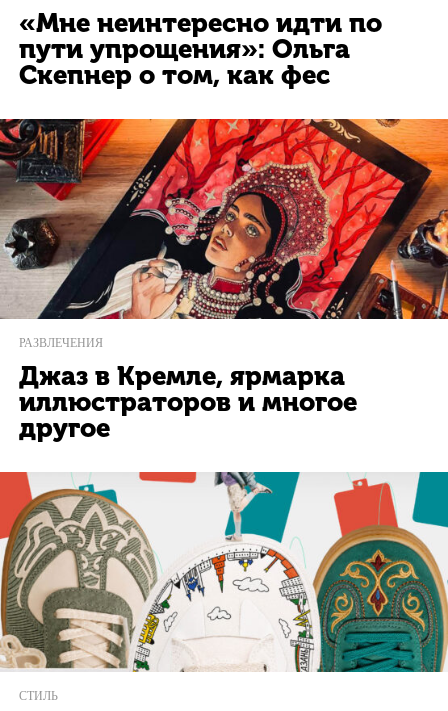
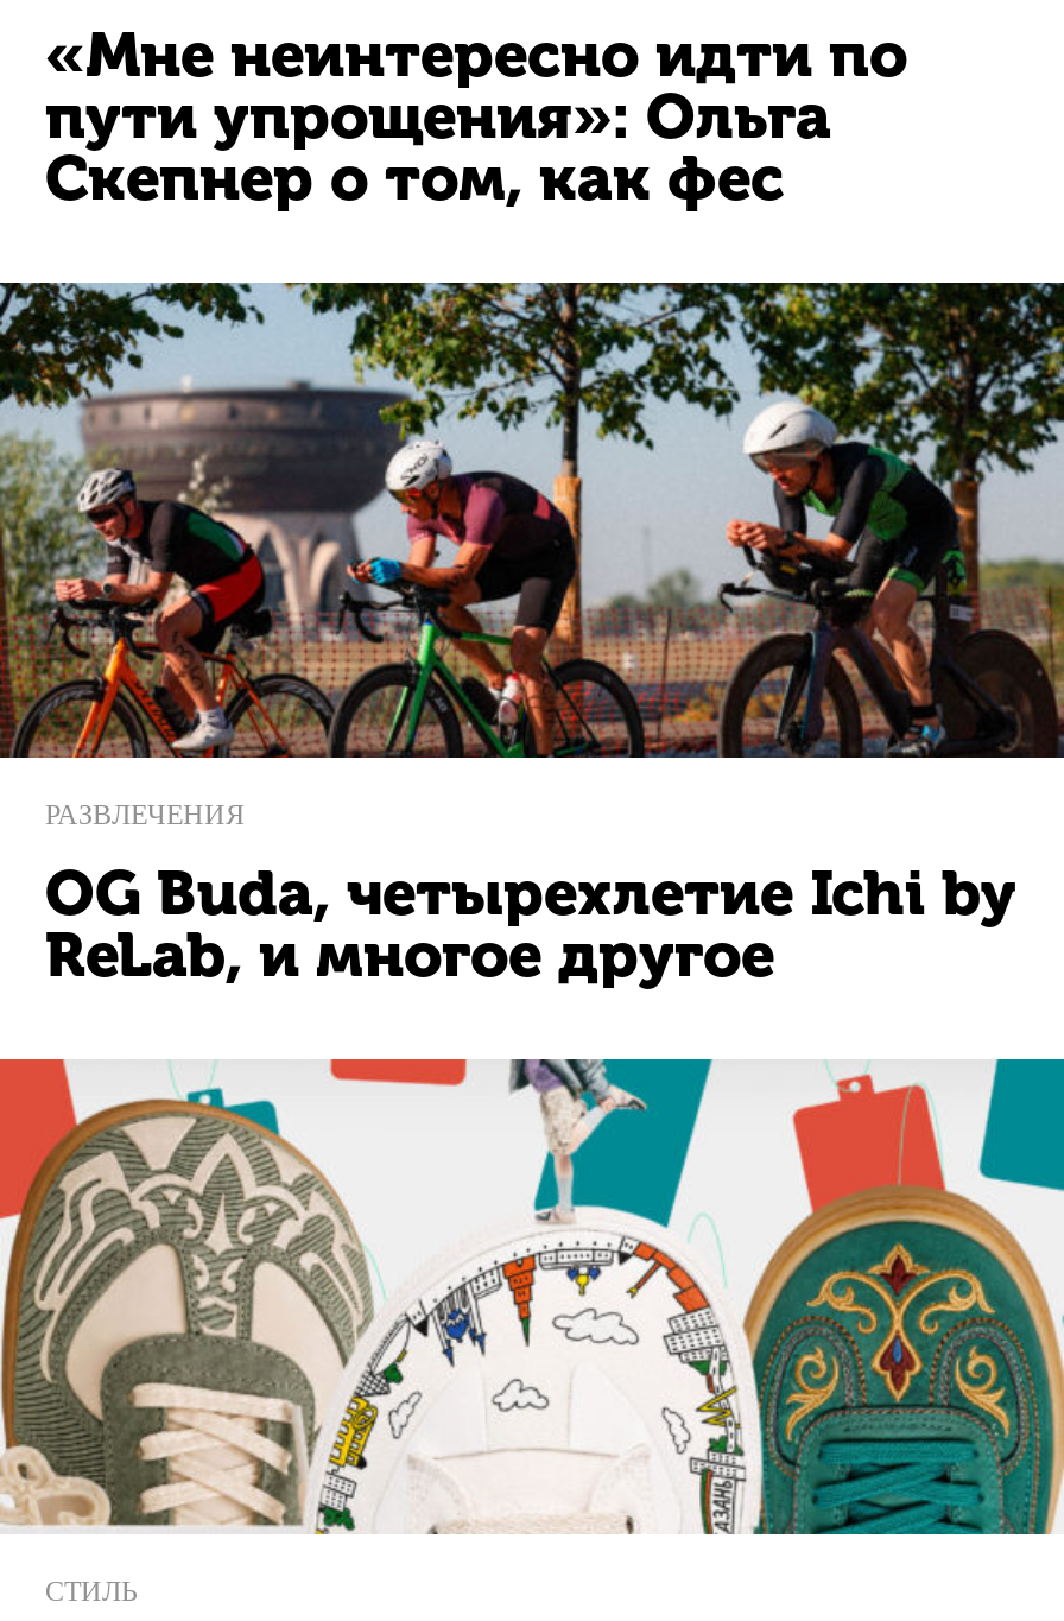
- [image]
+ [image]

- Джаз в Кремле, ярмарка
- иллюстраторов и многое
- другое
+ OG Buda, четырехлетие Ichi by
+ ReLab, и многое другое
